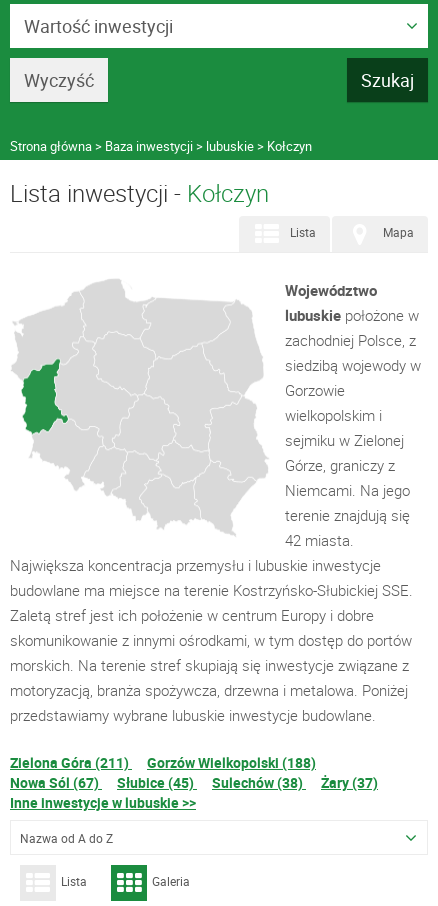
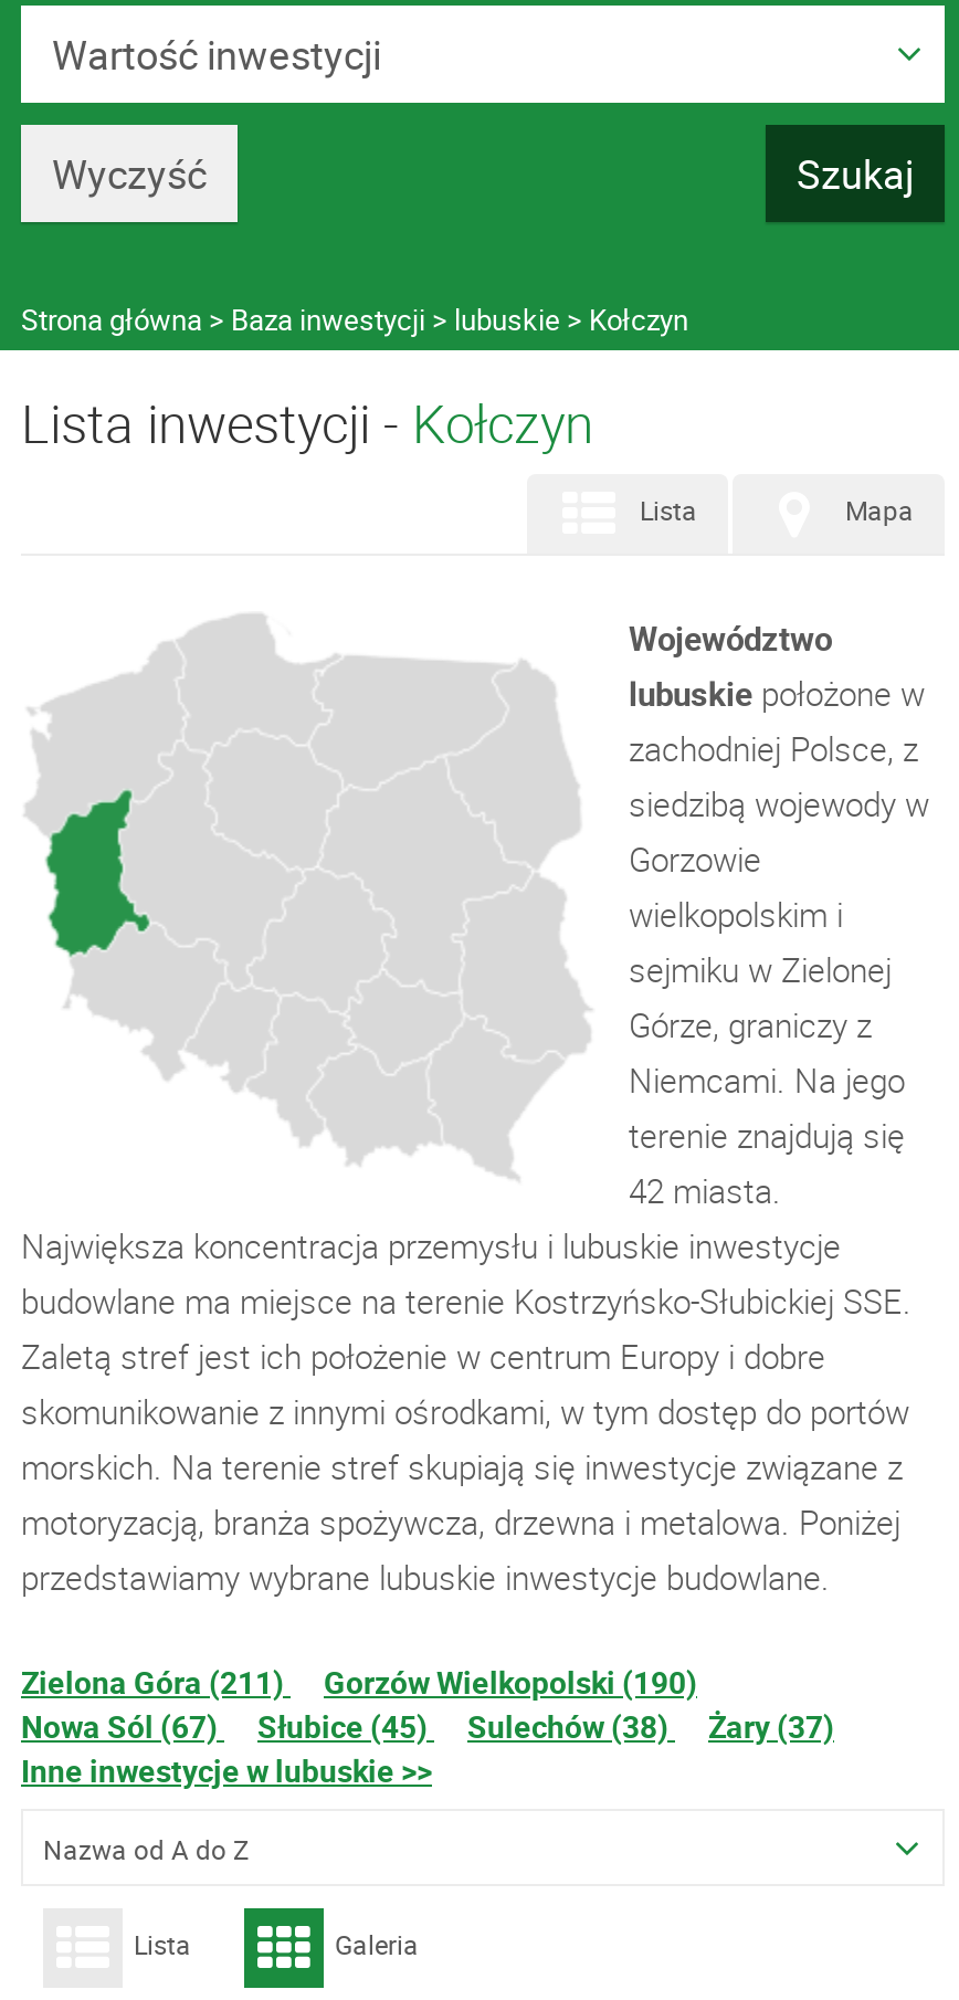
- Gorzów Wielkopolski (188)
+ Gorzów Wielkopolski (190)
